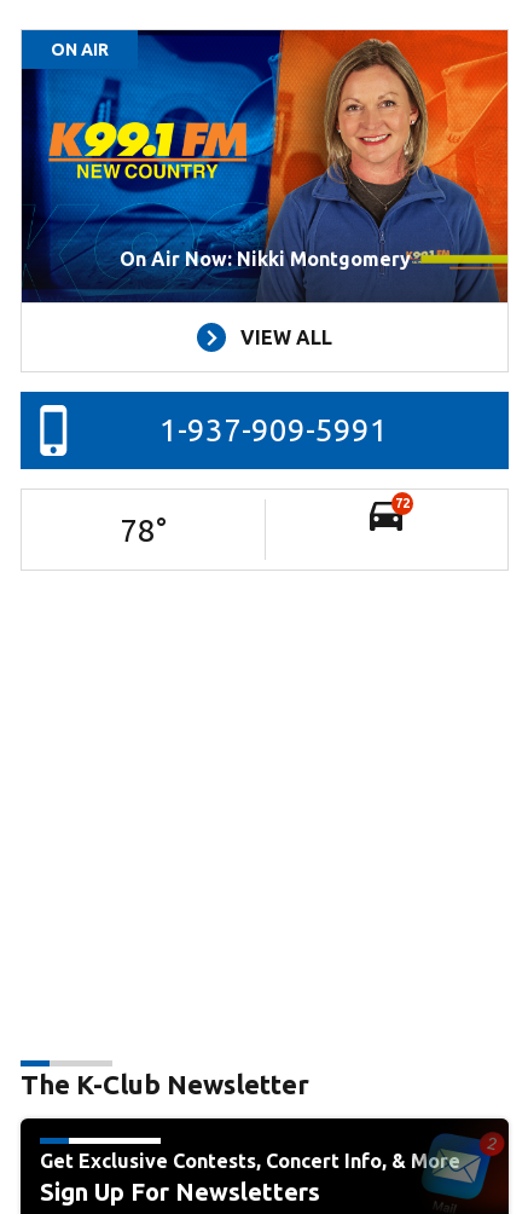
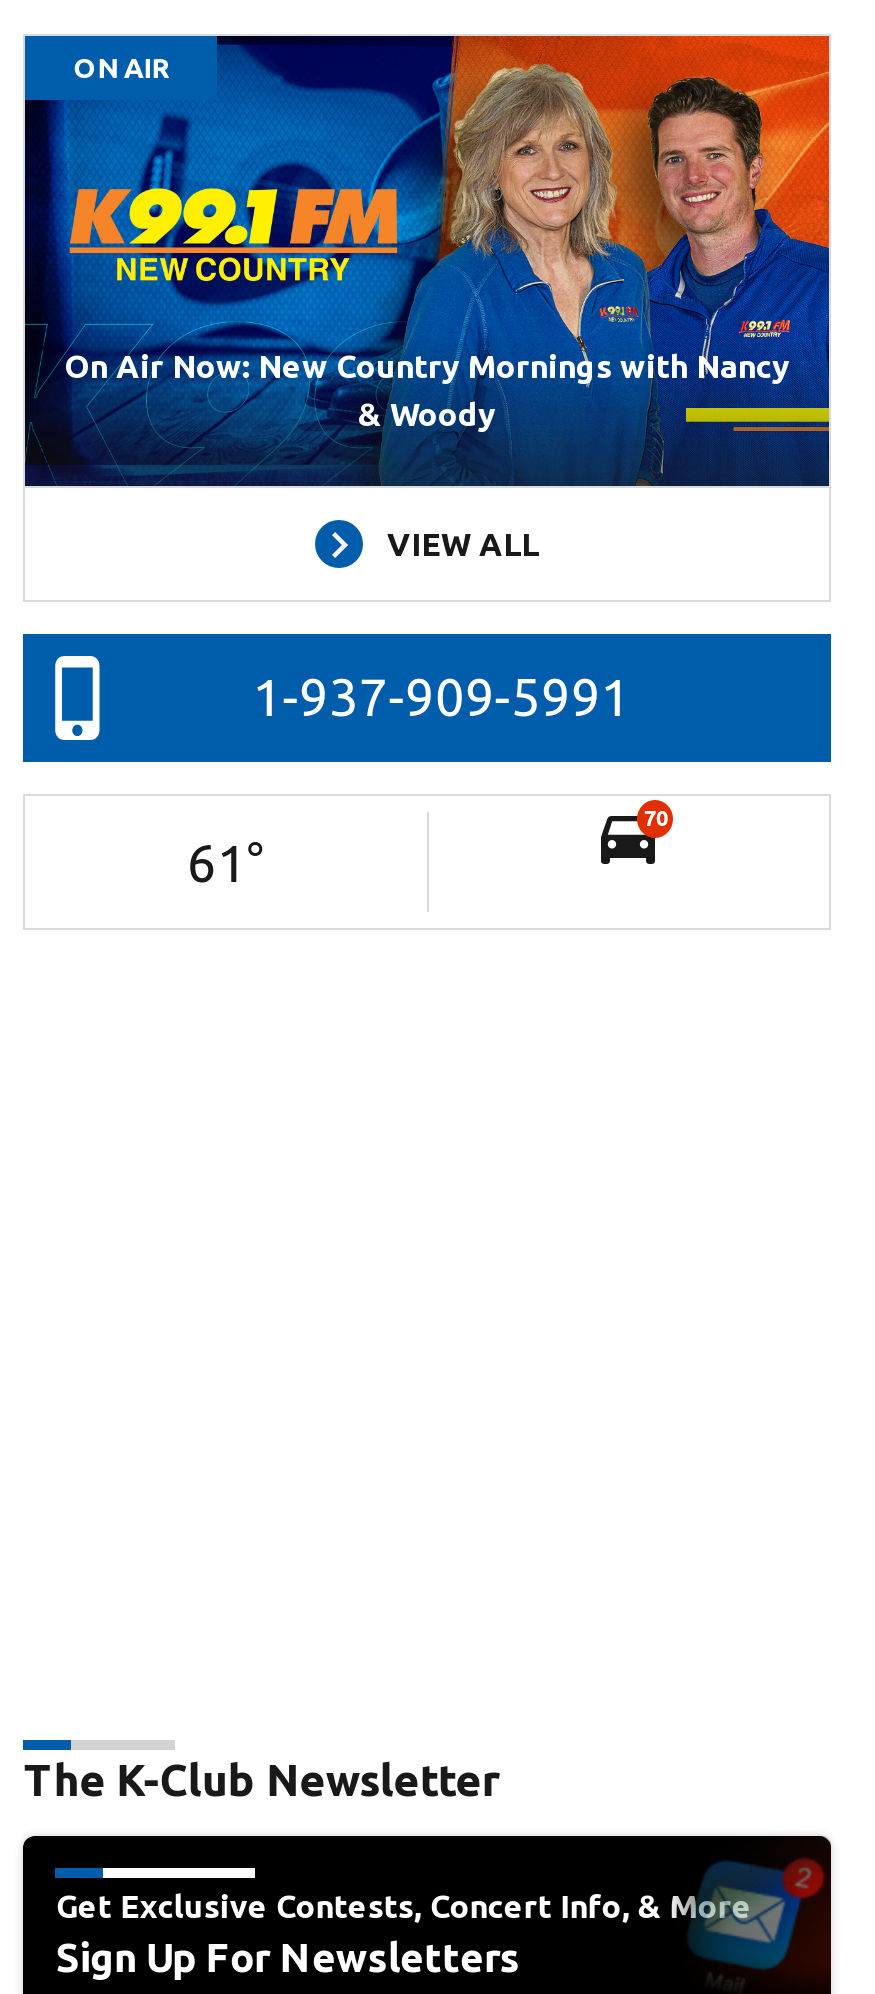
- [image]
- On Air Now: Nikki Montgomery
+ [image]
+ On Air Now: New Country Mornings with Nancy
+ & Woody

- 72
+ 70

- 78 °
+ 61 °
